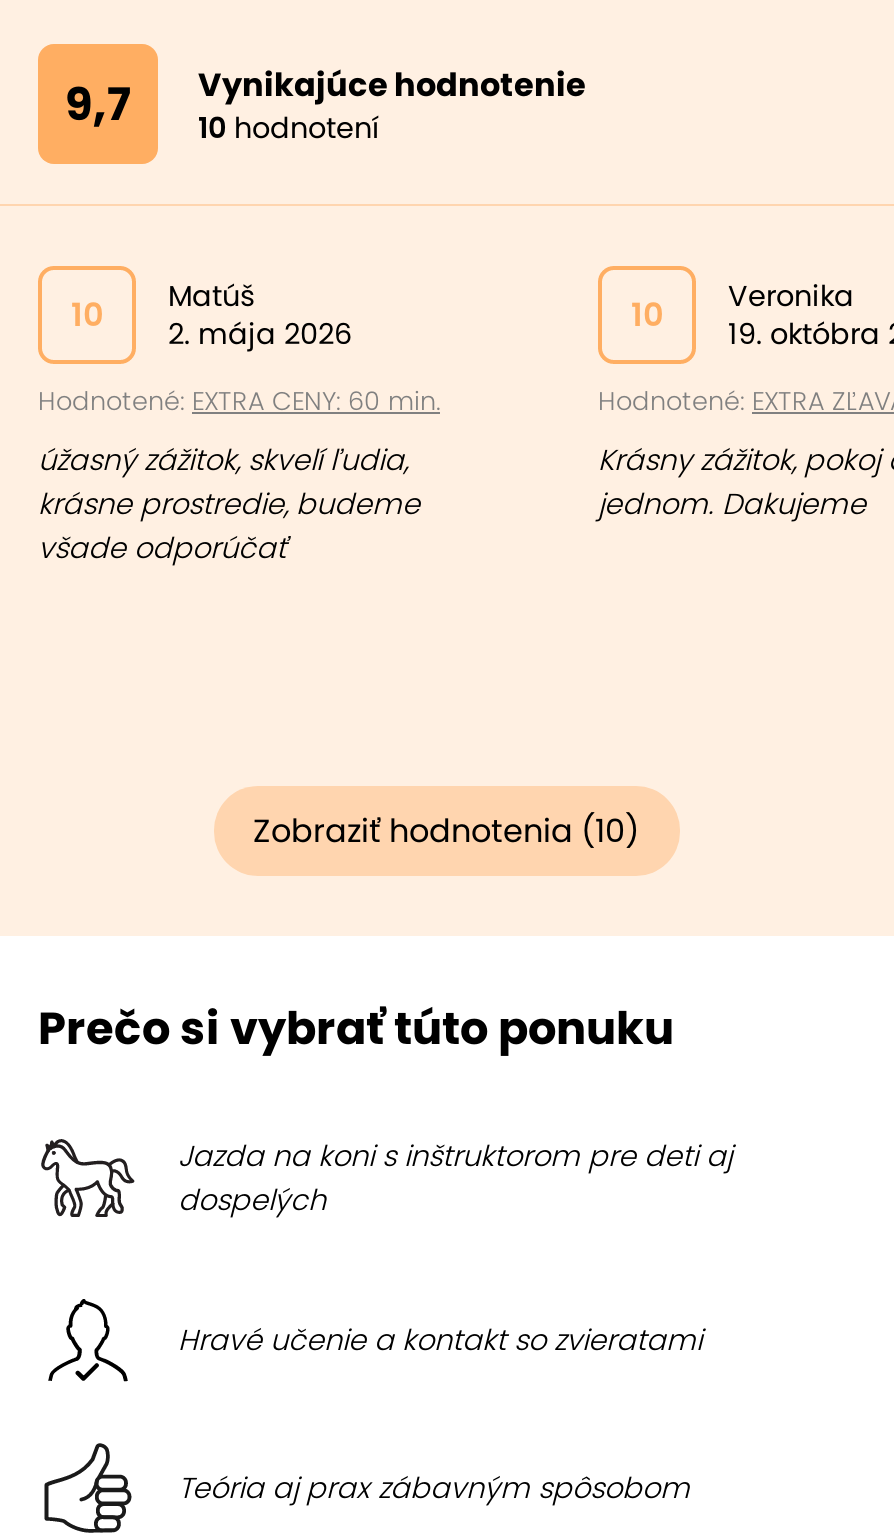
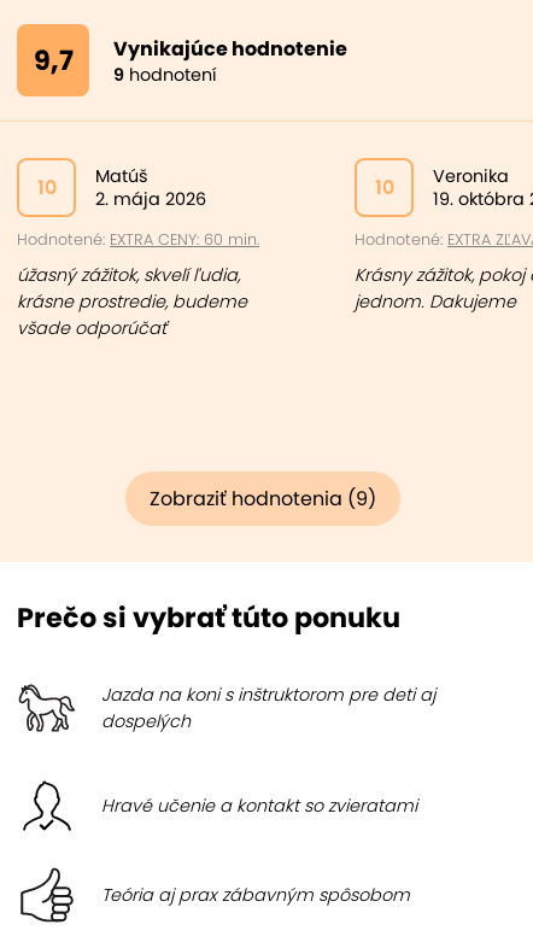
- 9,7 10 hodnotení Vynikajúce hodnotenie
+ 9,7 9 hodnotení Vynikajúce hodnotenie

- Zobraziť hodnotenia (10)
+ Zobraziť hodnotenia (9)
